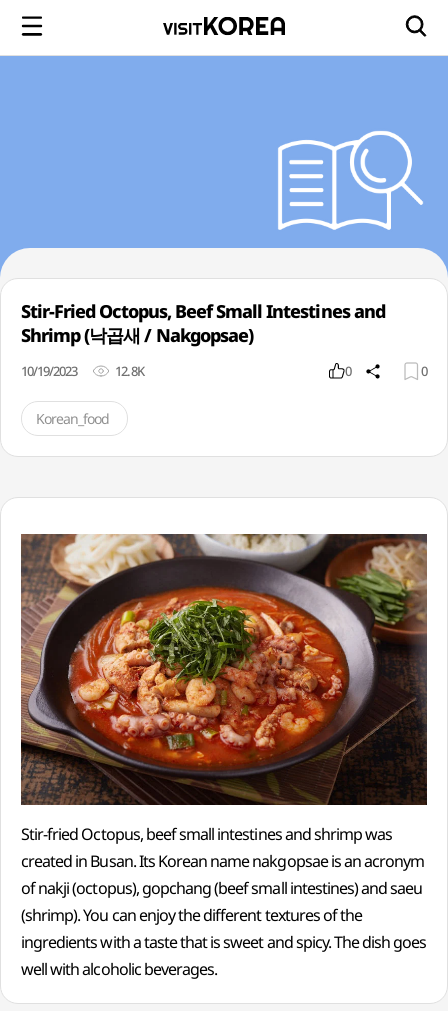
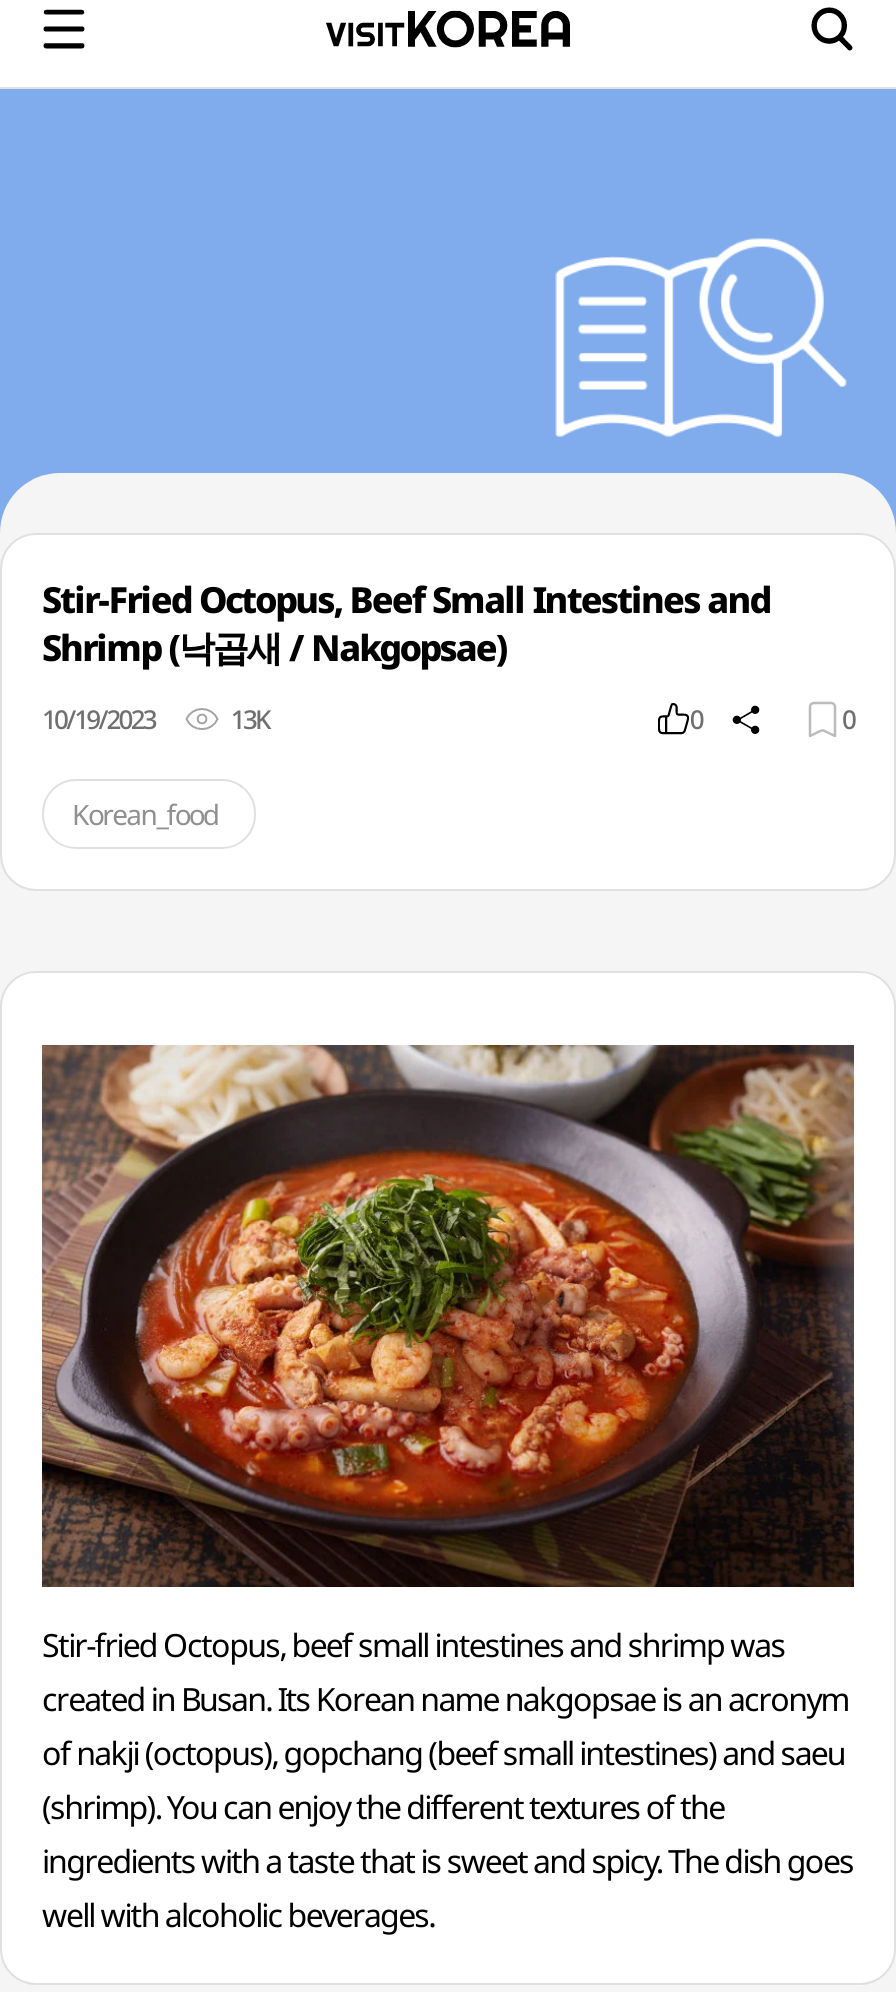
- 12.8K
+ 13K
